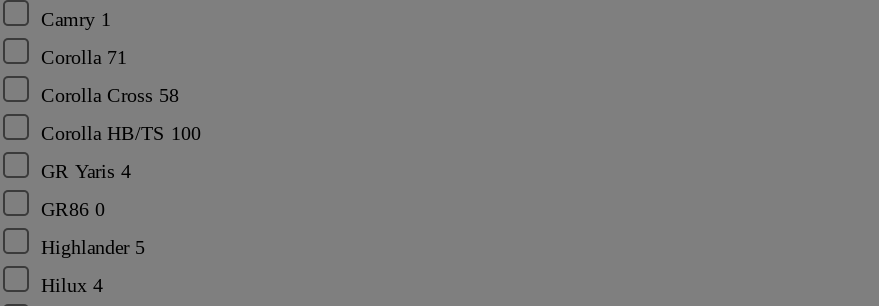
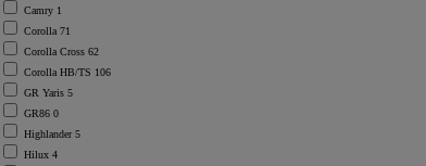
- Corolla Cross 58
+ Corolla Cross 62

- Corolla HB/TS 100
+ Corolla HB/TS 106

- GR Yaris 4
+ GR Yaris 5
